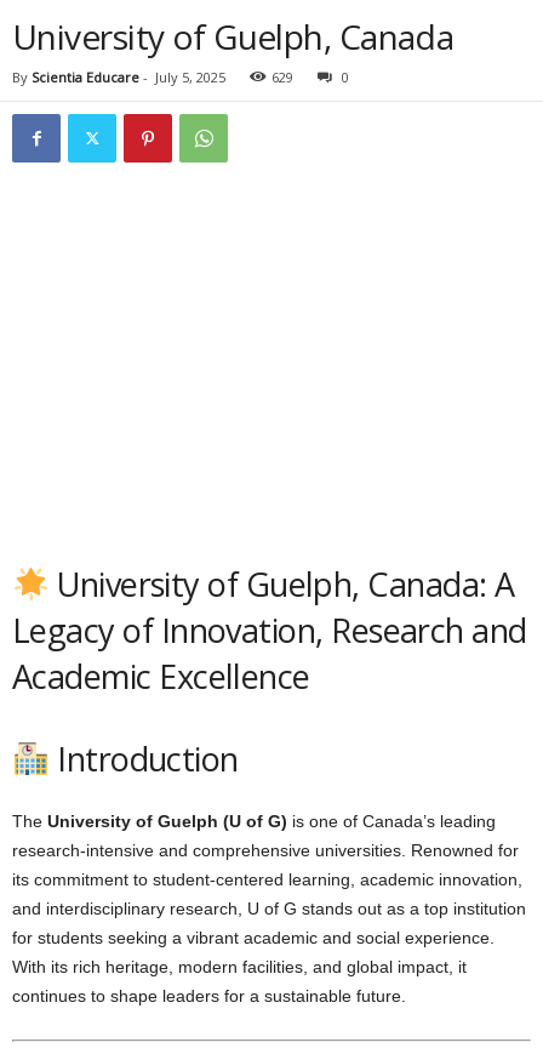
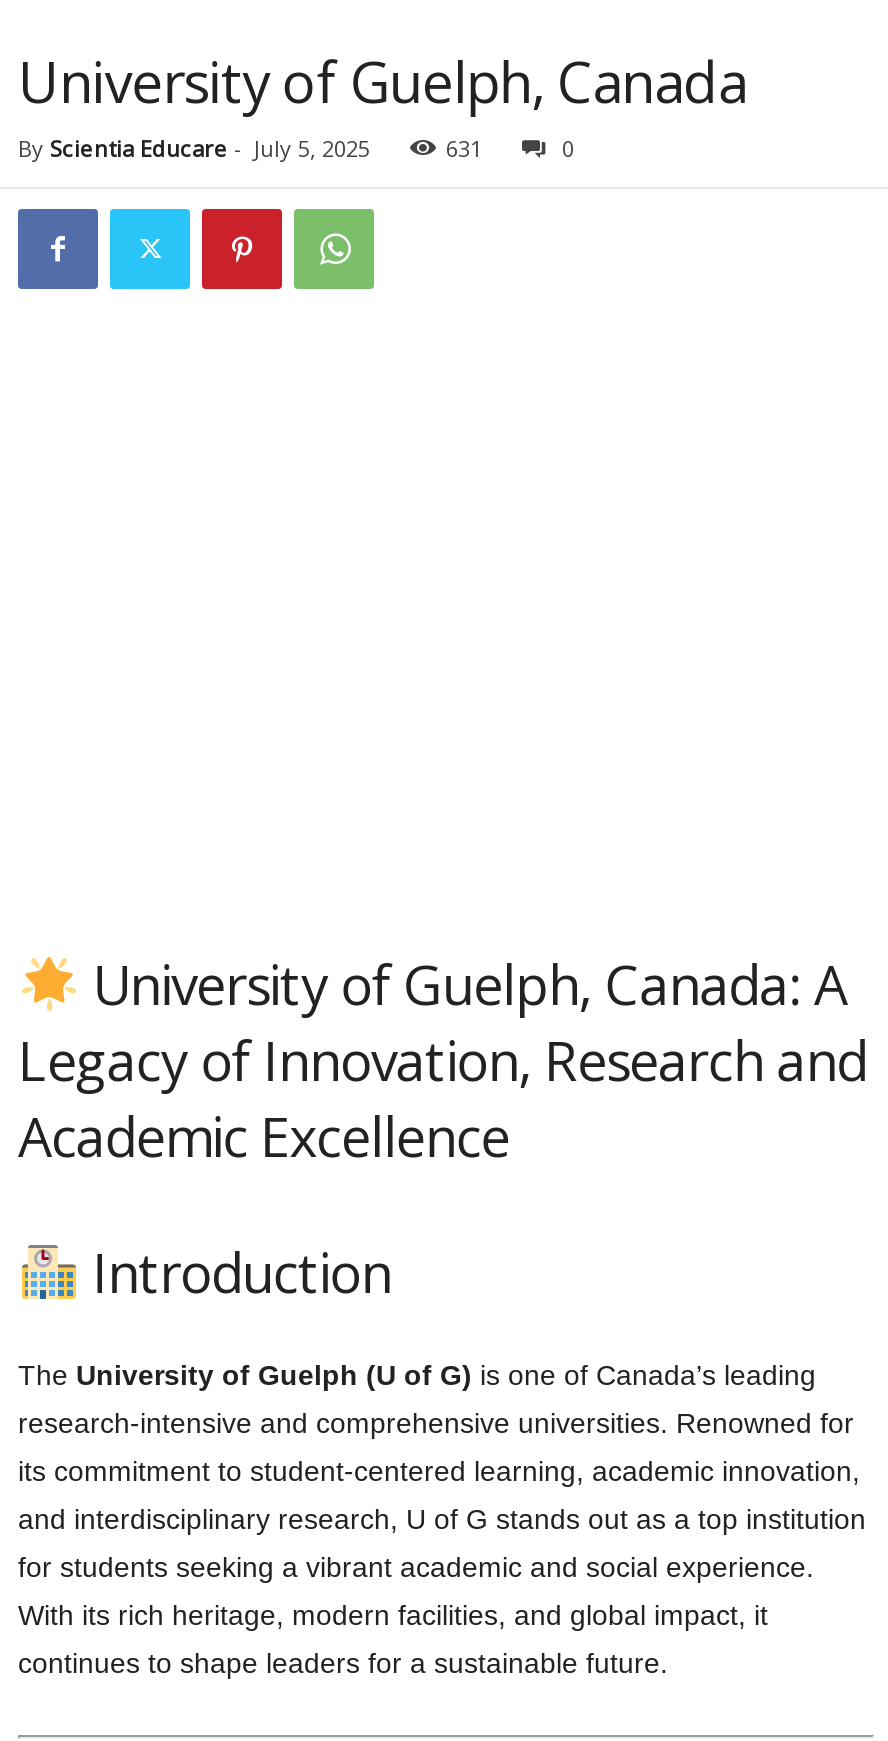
- 629
+ 631
